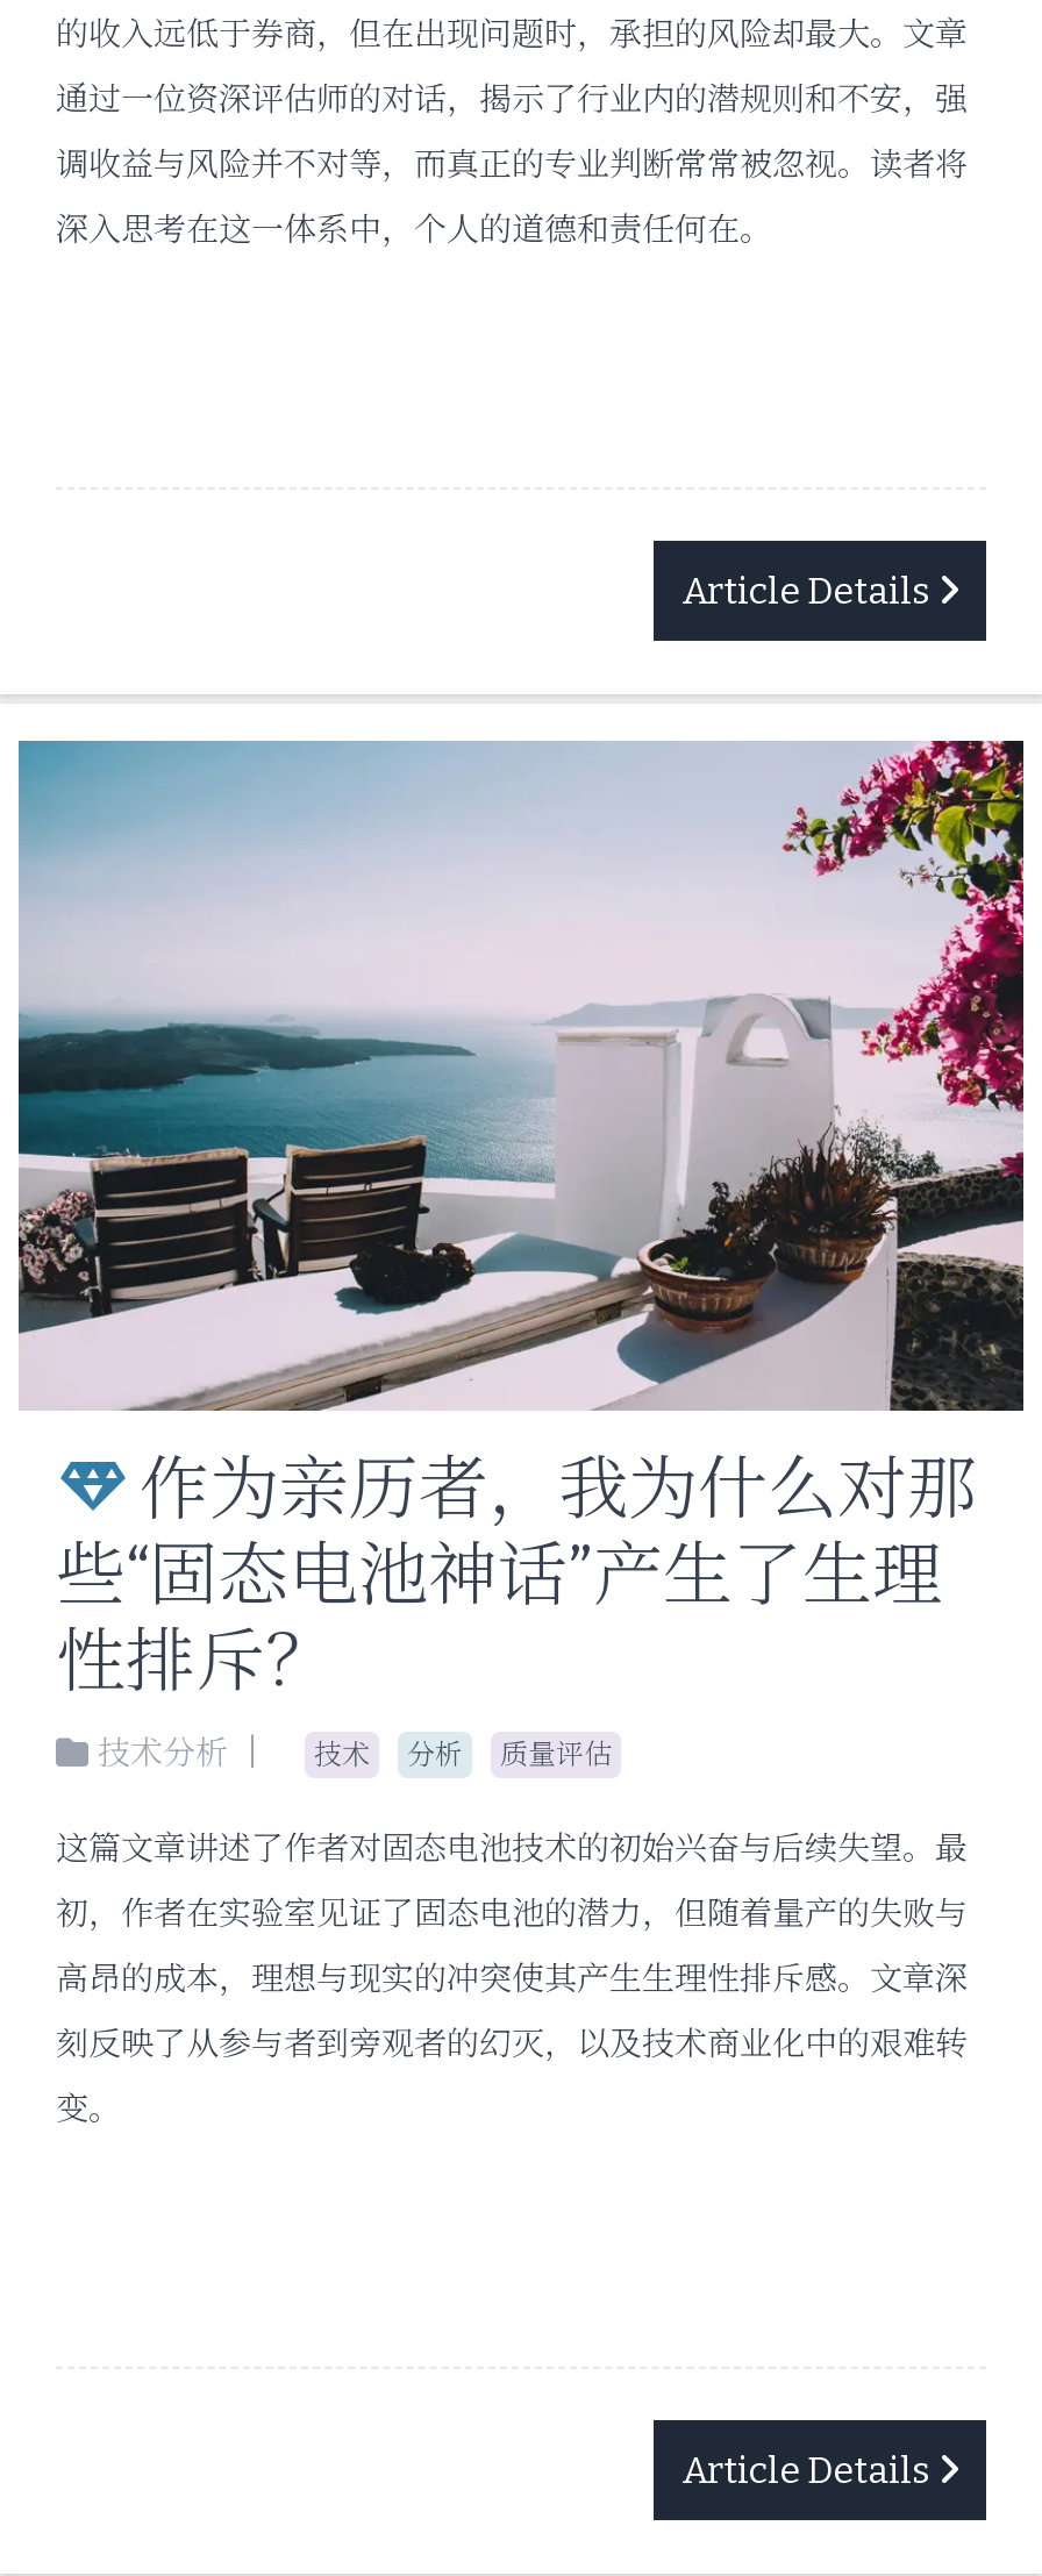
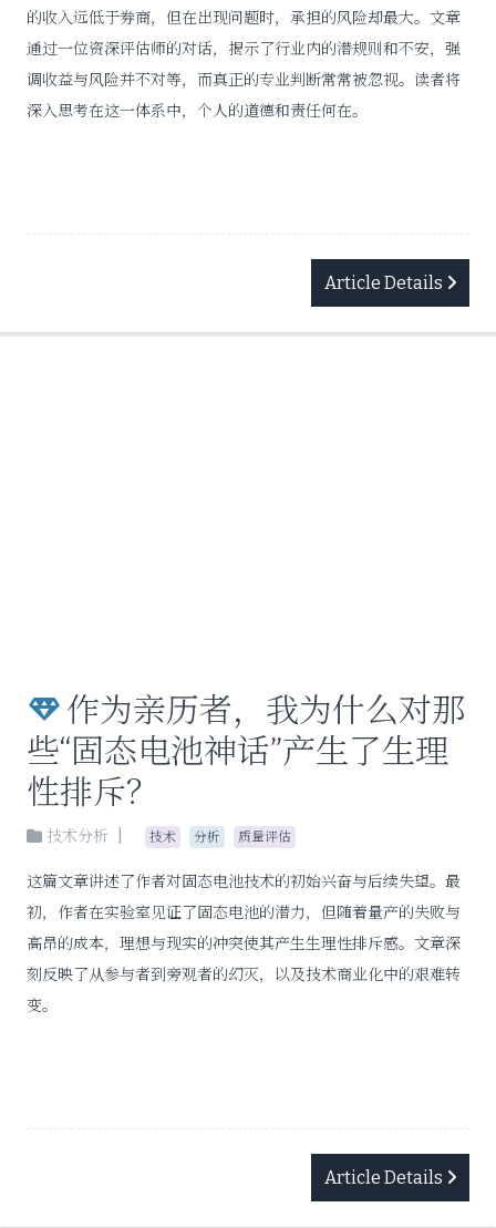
- [image]
